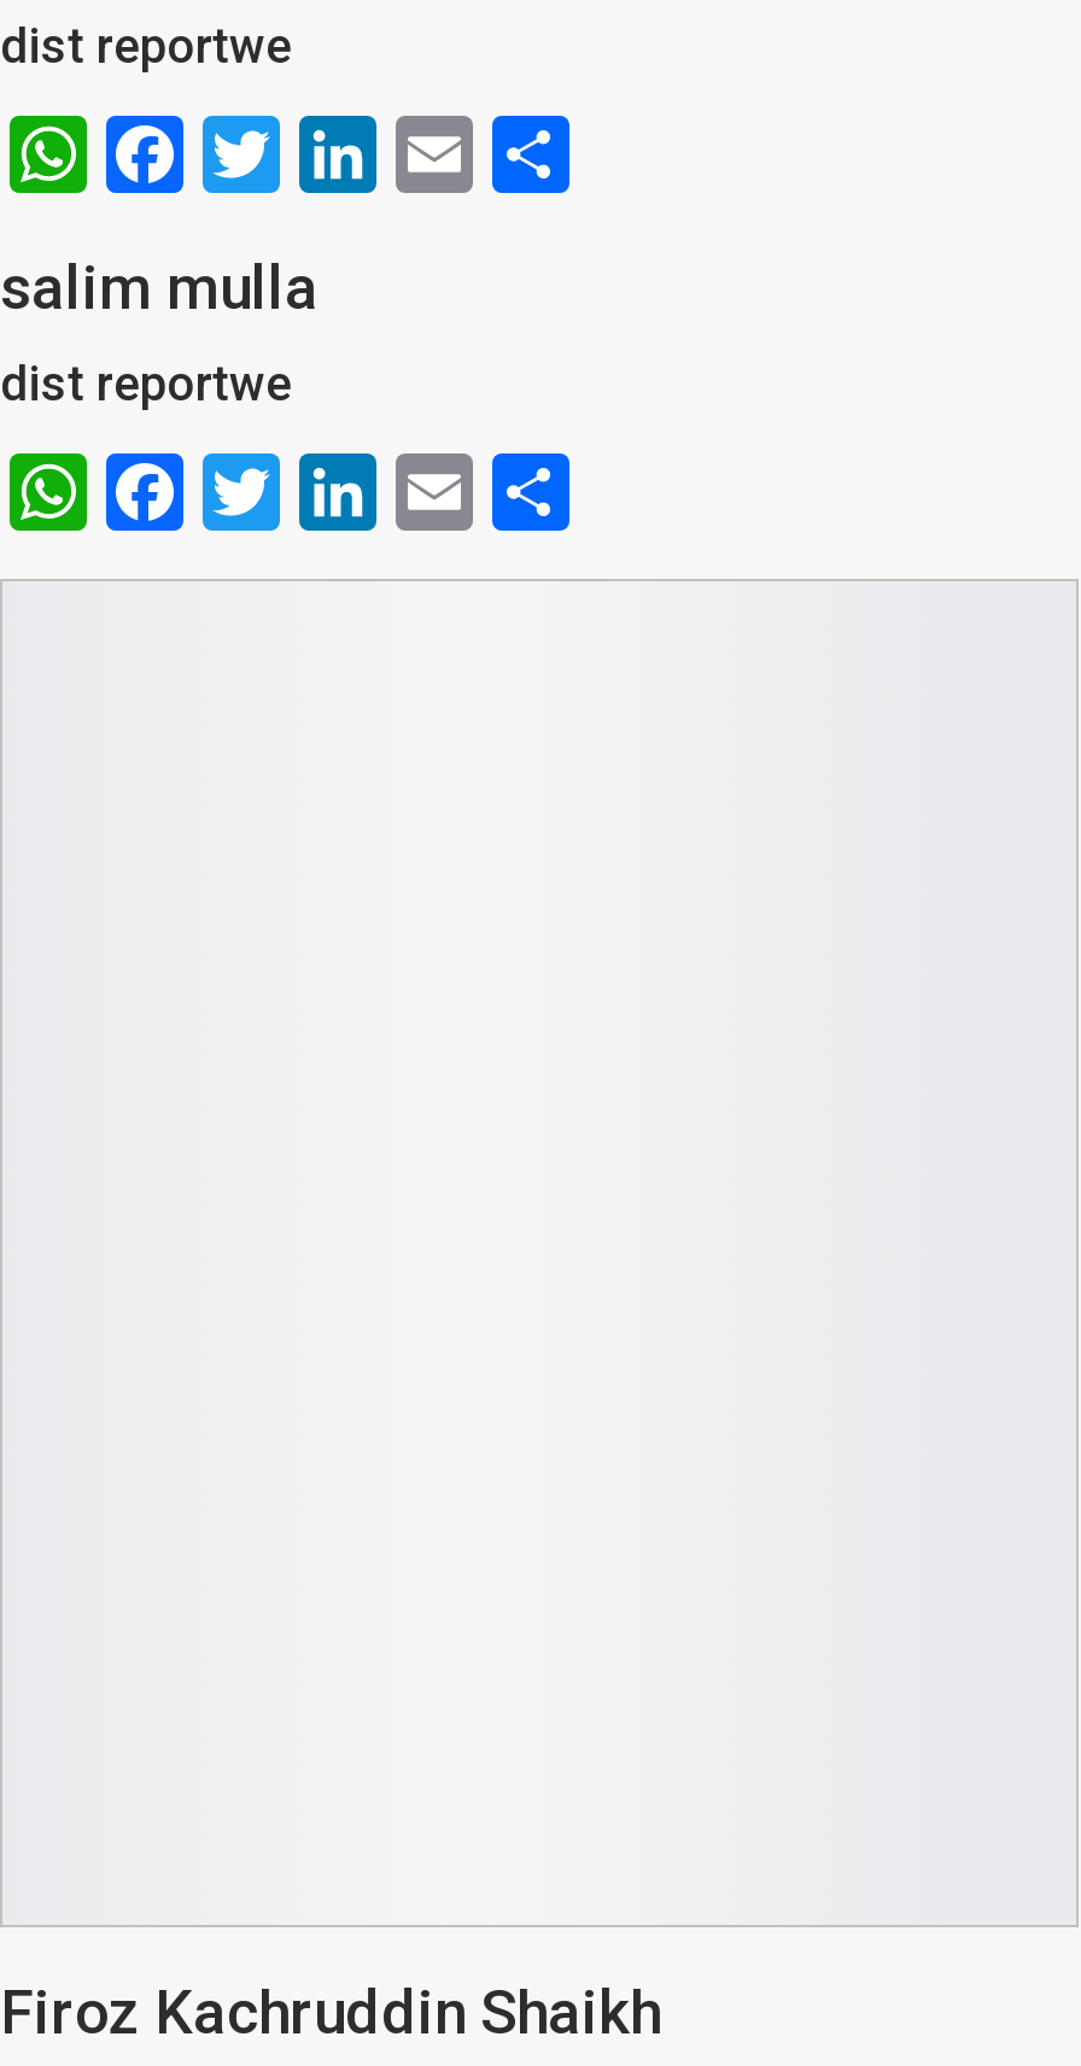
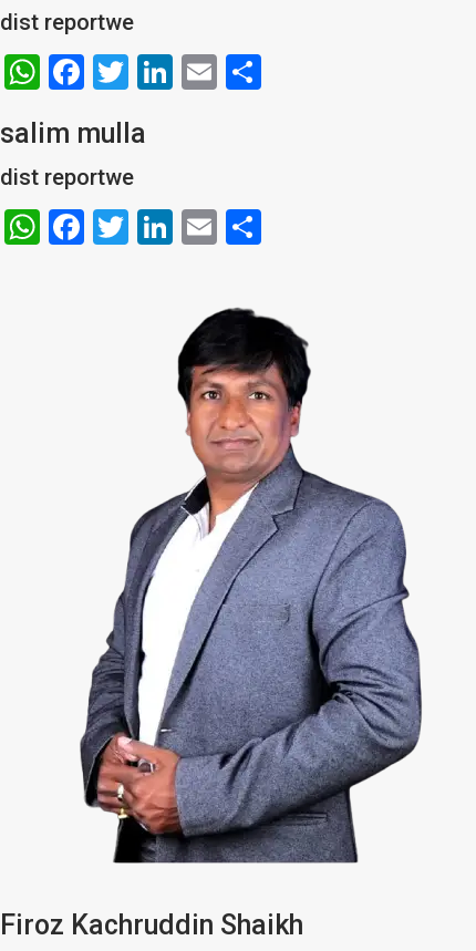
+ [image]
